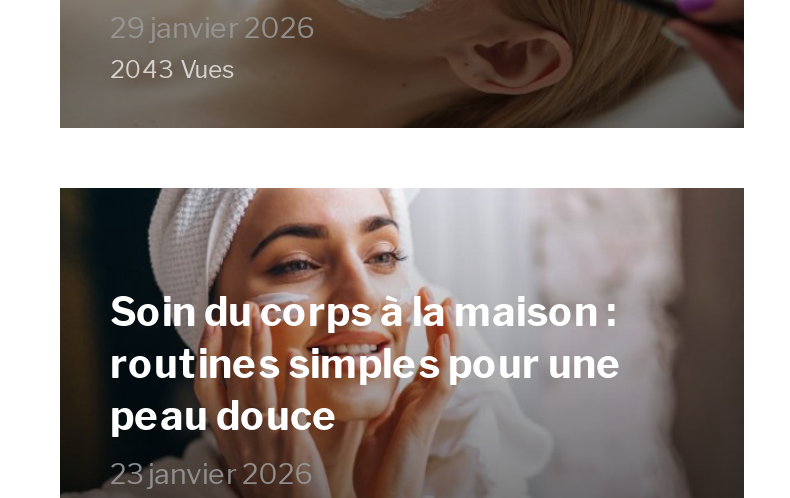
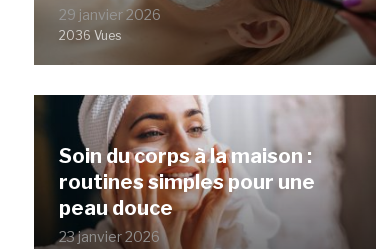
- 2043 Vues
+ 2036 Vues
